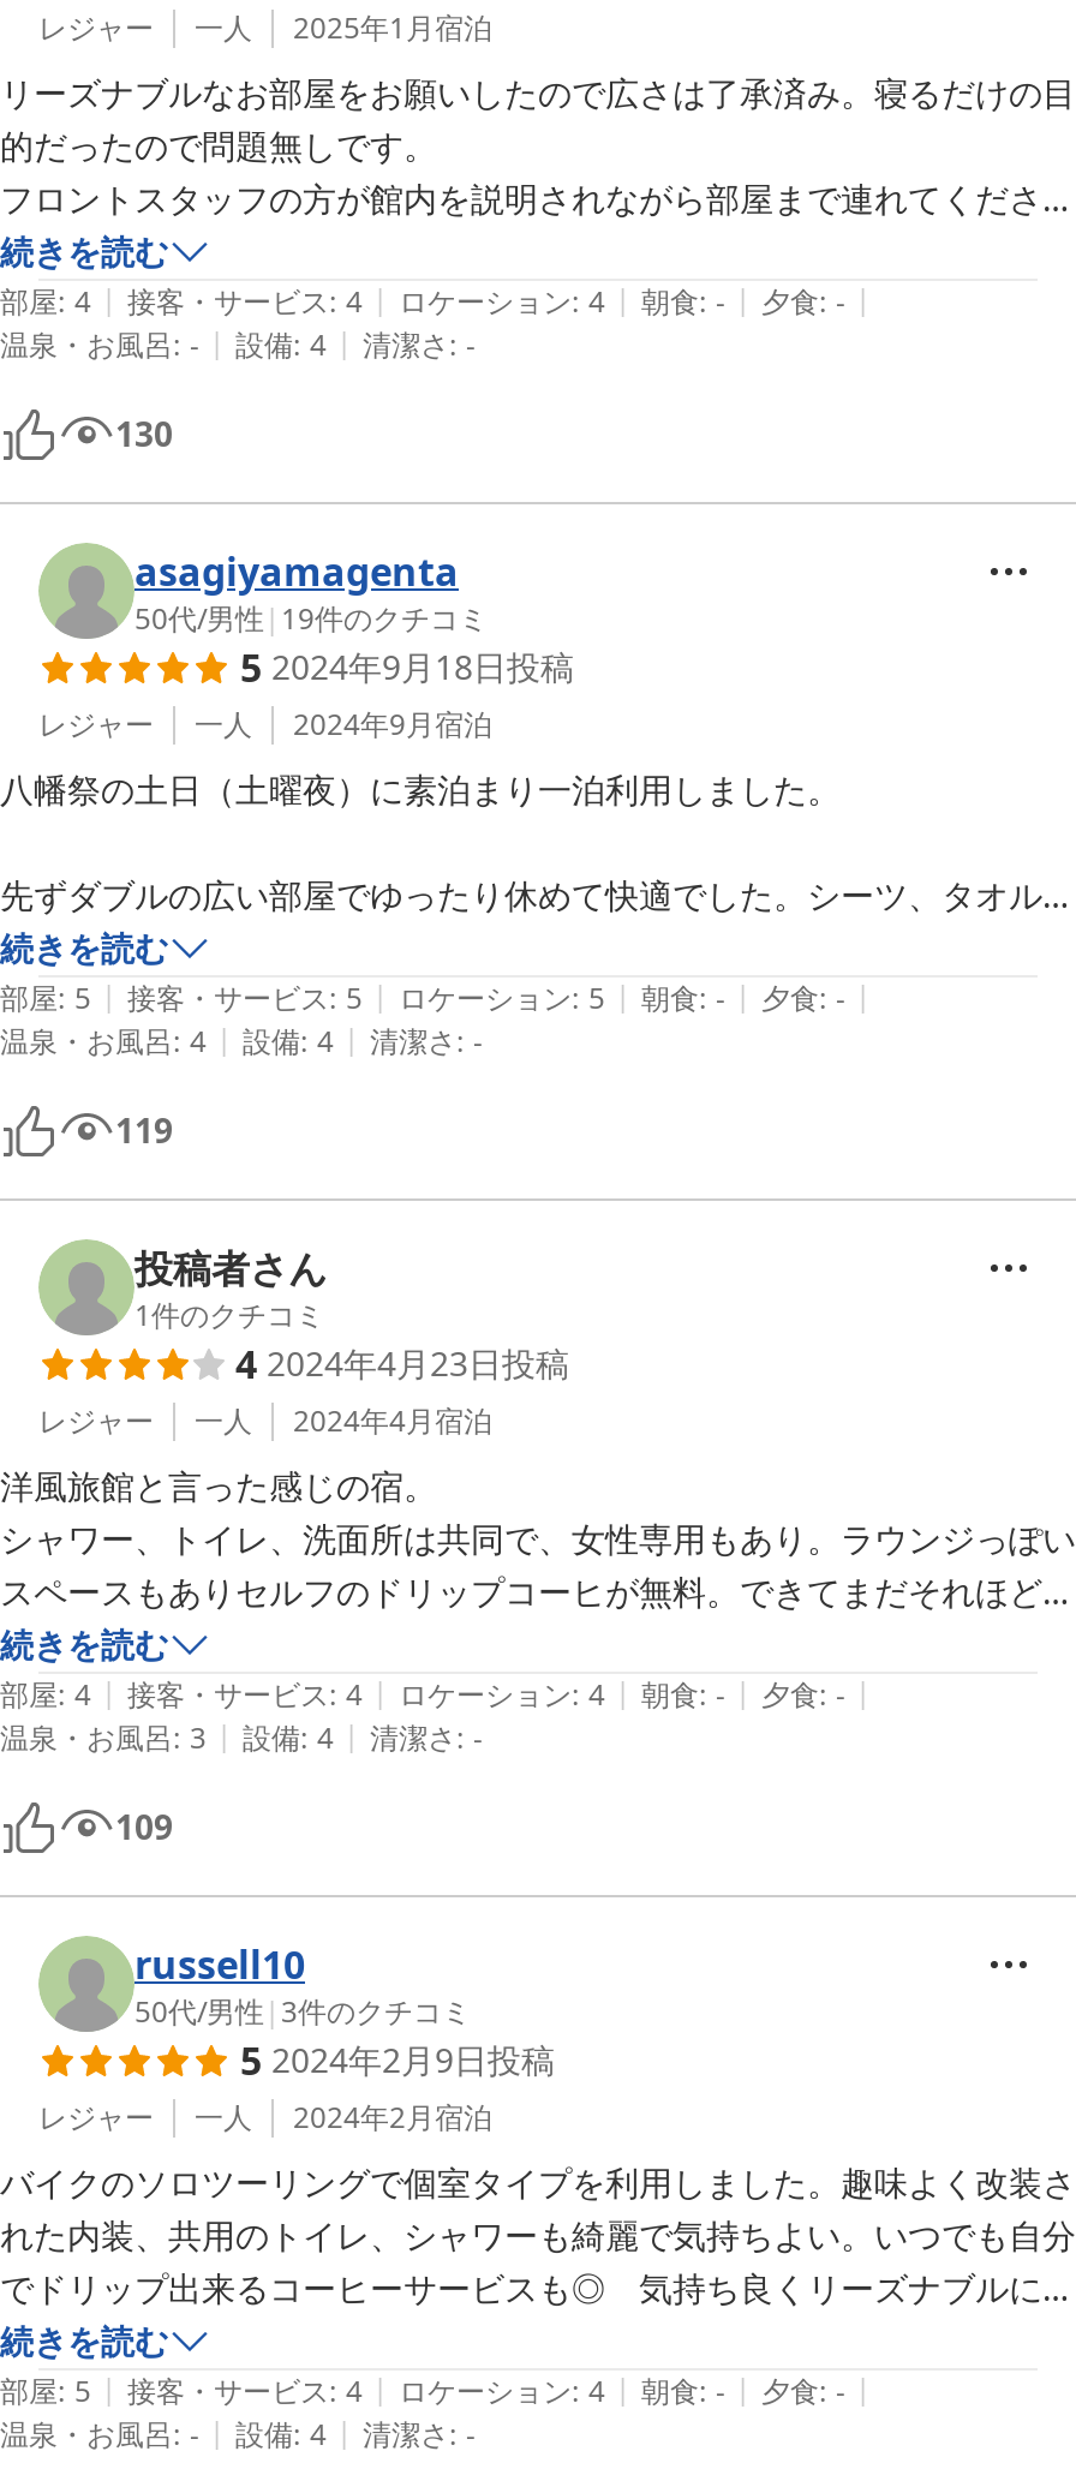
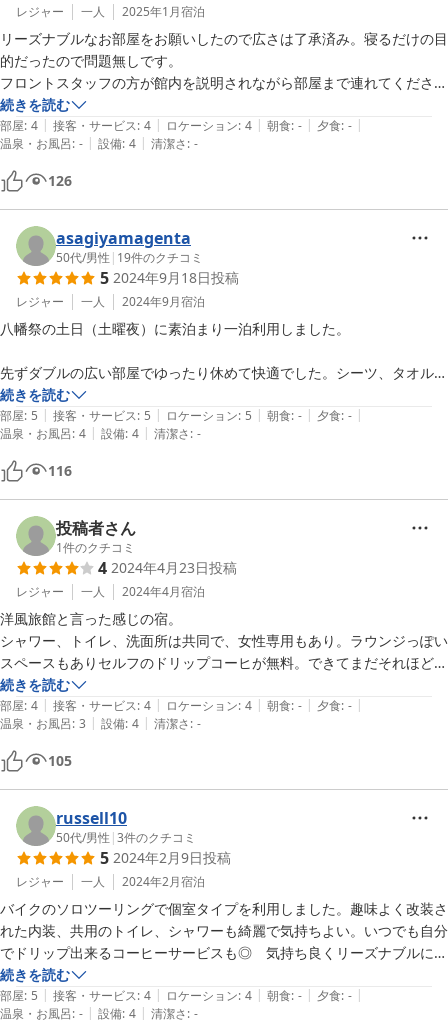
- 130
+ 126

- 119
+ 116

- 109
+ 105
